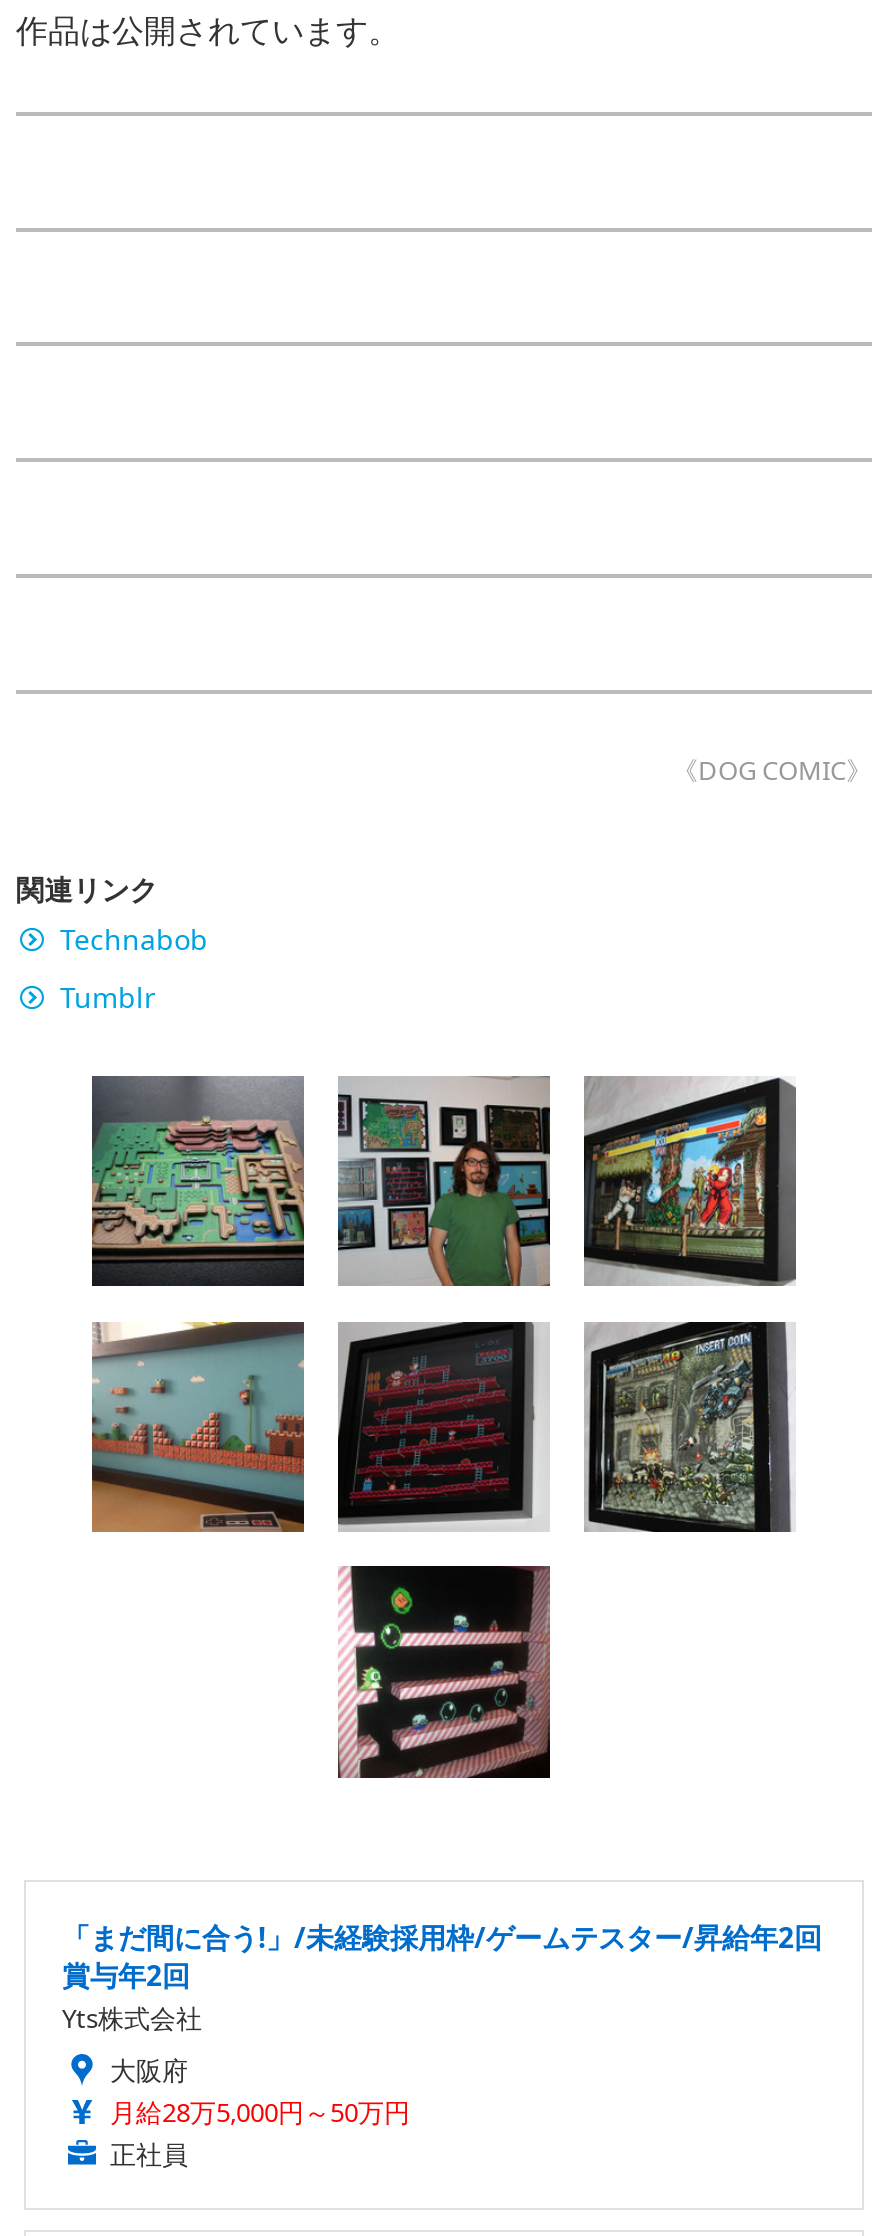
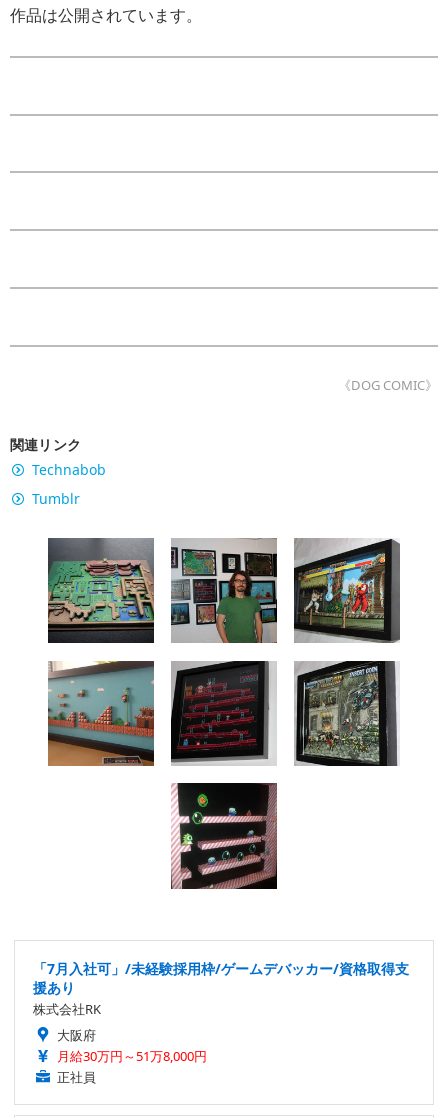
- 「まだ間に合う!」/未経験採用枠/ゲームテスター/昇給年2回
- 賞与年2回
- Yts株式会社
+ 「7月入社可」/未経験採用枠/ゲームデバッカー/資格取得支
+ 援あり
+ 株式会社RK

- 月給28万5,000円～50万円
+ 月給30万円～51万8,000円
